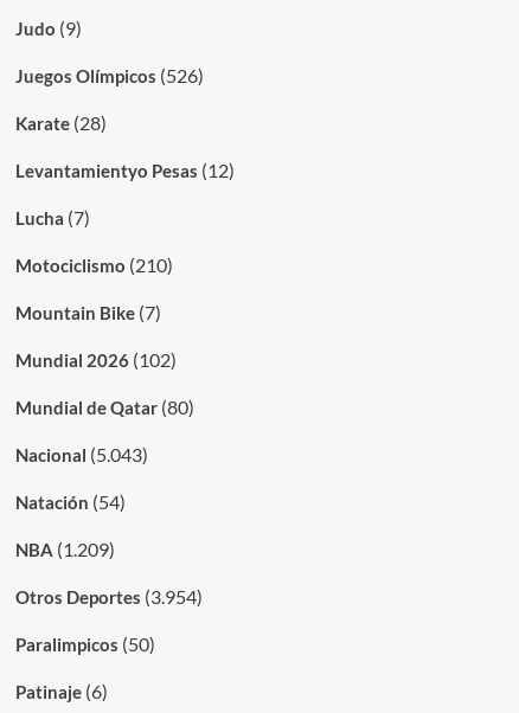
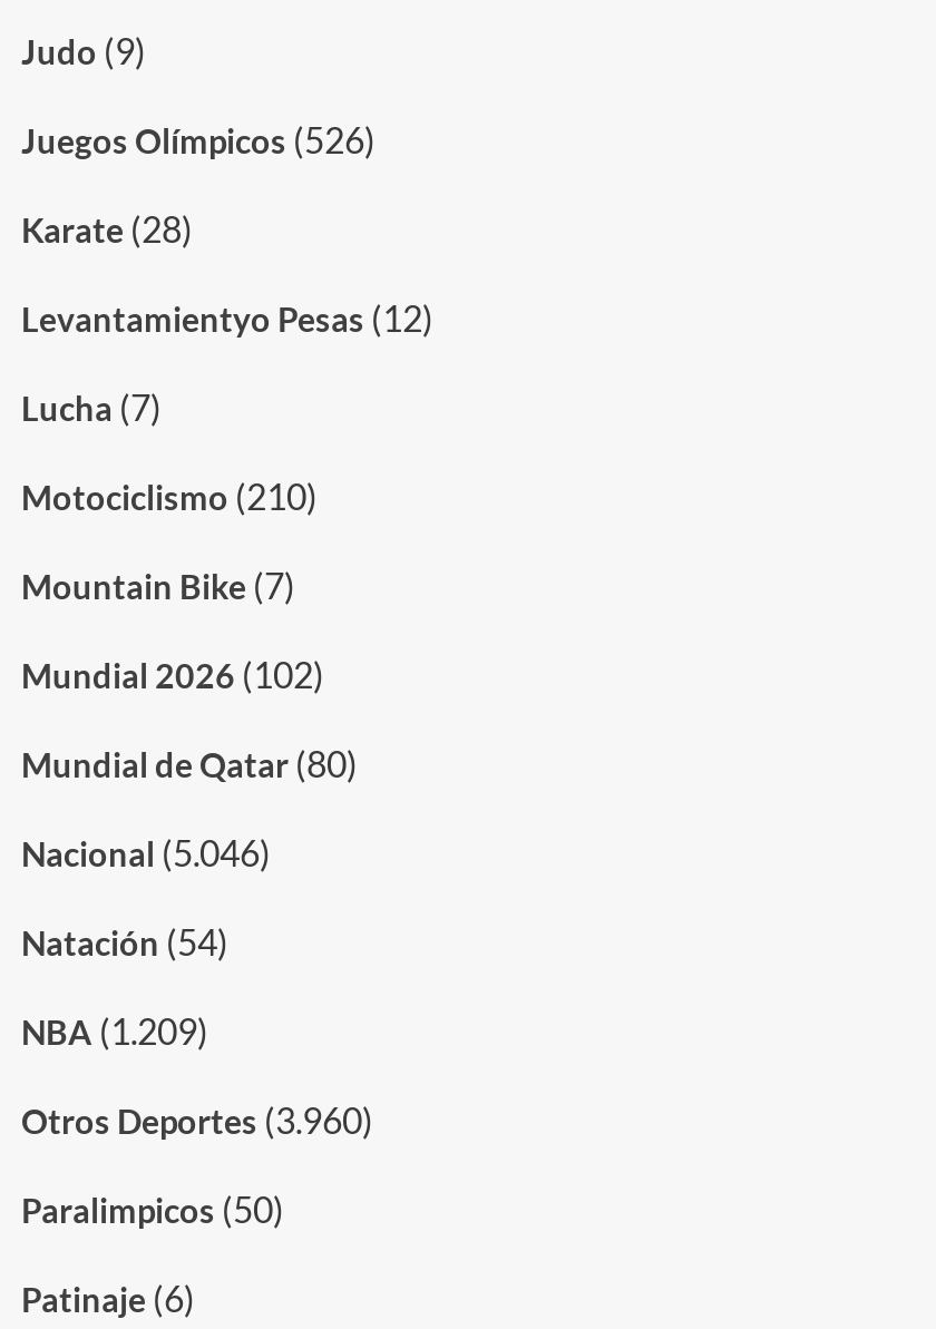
- Nacional (5.043)
+ Nacional (5.046)

- Otros Deportes (3.954)
+ Otros Deportes (3.960)
